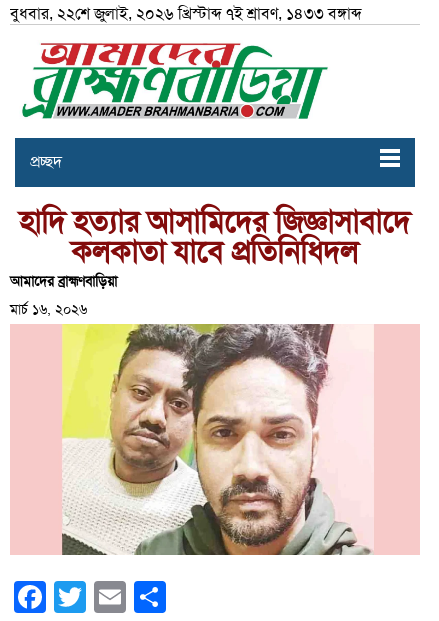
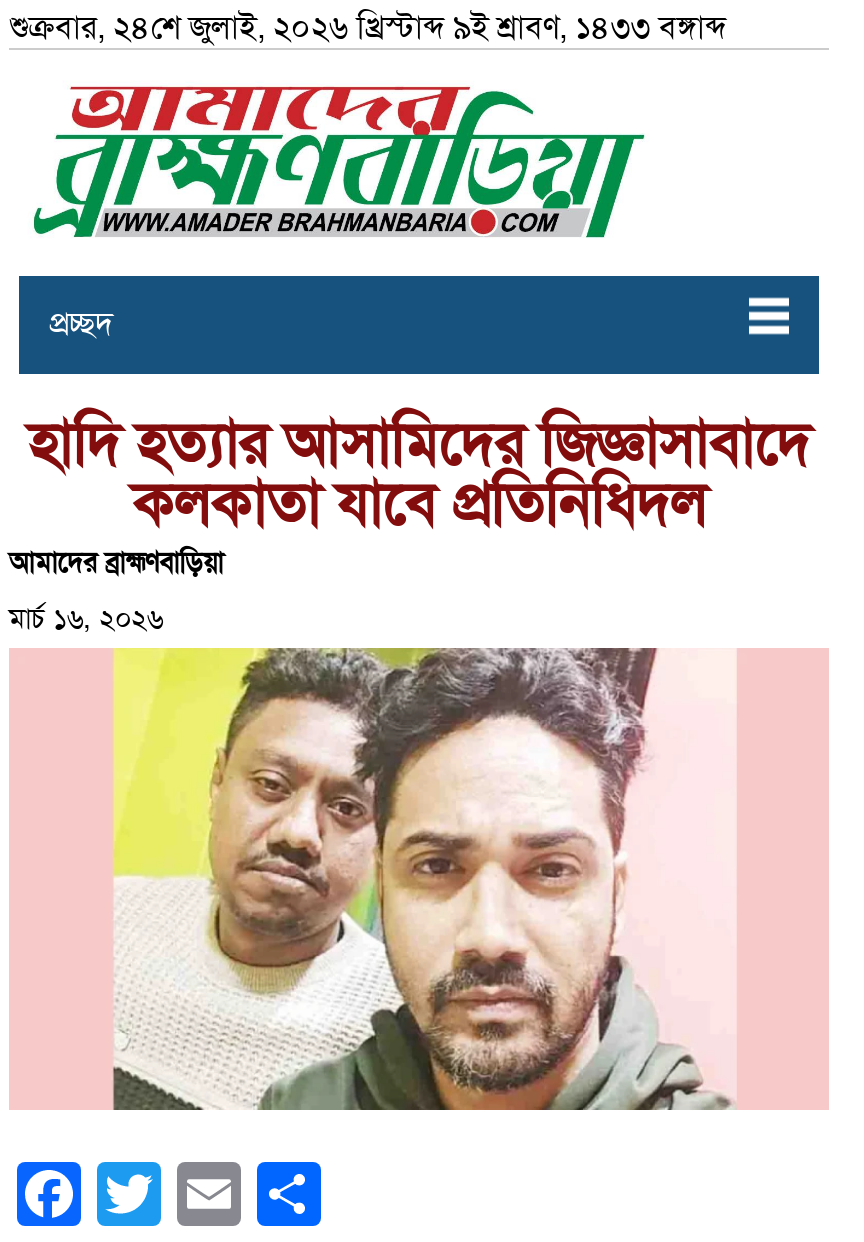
- বুধবার, ২২শে জুলাই, ২০২৬ খ্রিস্টাব্দ ৭ই শ্রাবণ, ১৪৩৩ বঙ্গাব্দ
+ শুক্রবার, ২৪শে জুলাই, ২০২৬ খ্রিস্টাব্দ ৯ই শ্রাবণ, ১৪৩৩ বঙ্গাব্দ
